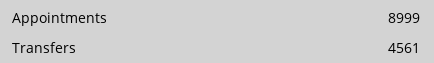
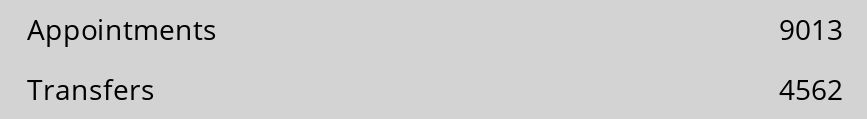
- 8999
+ 9013

- 4561
+ 4562
